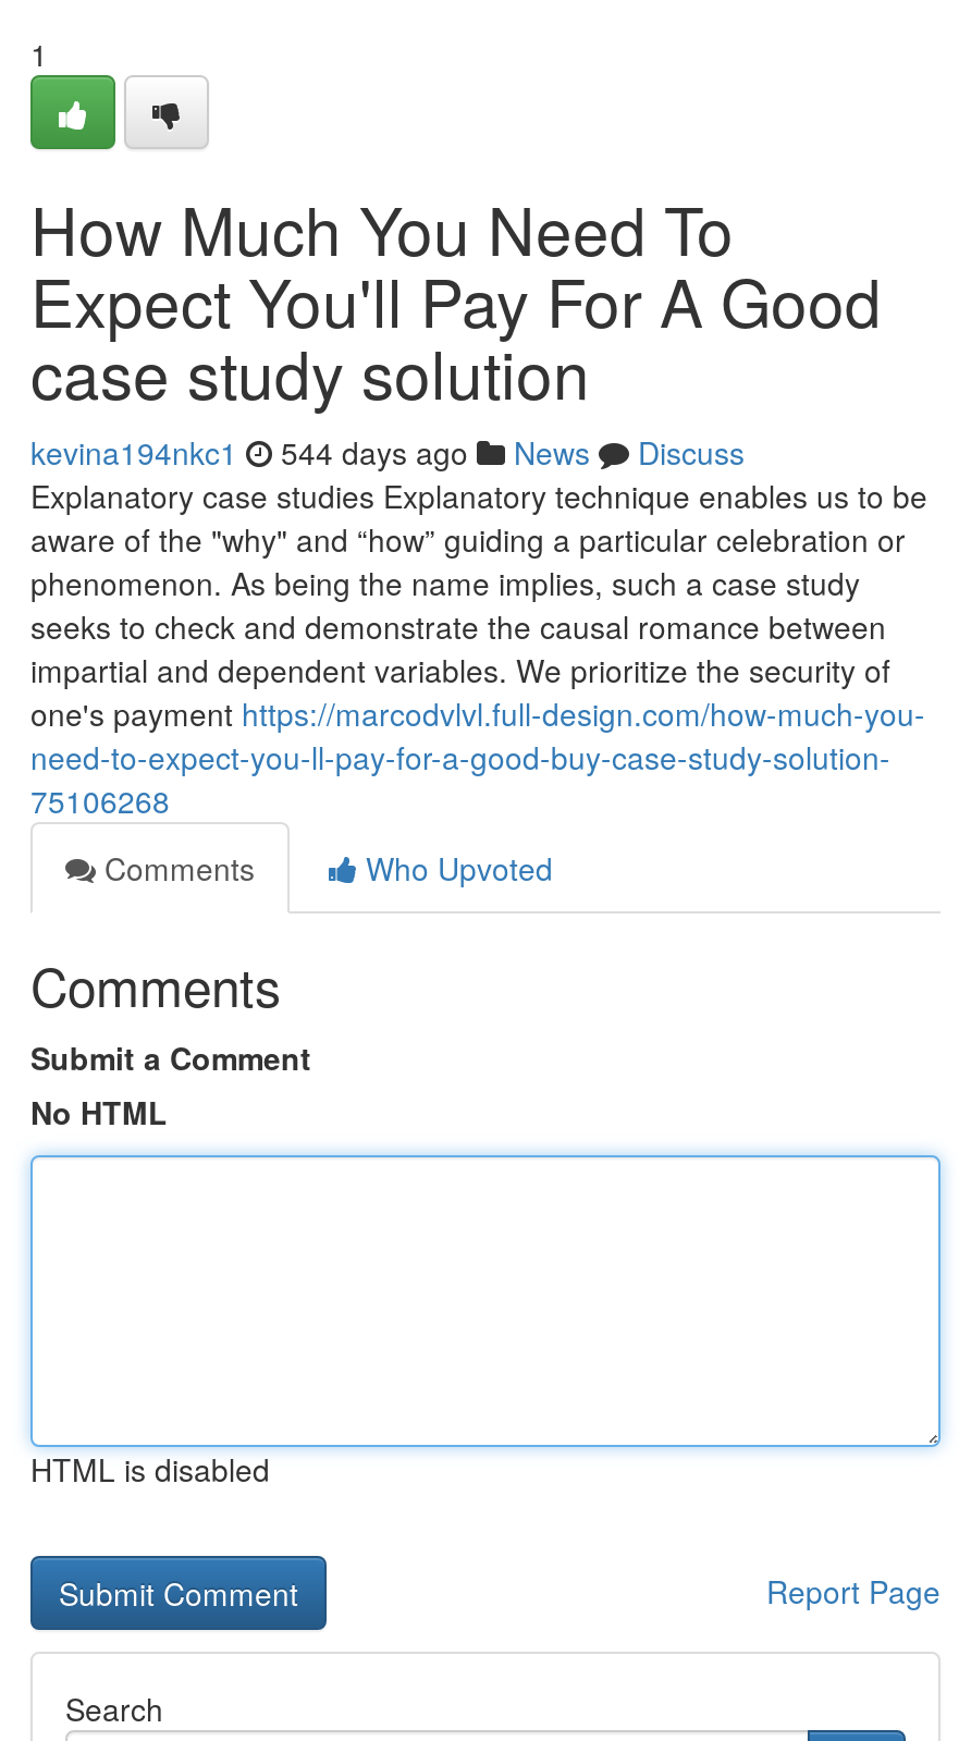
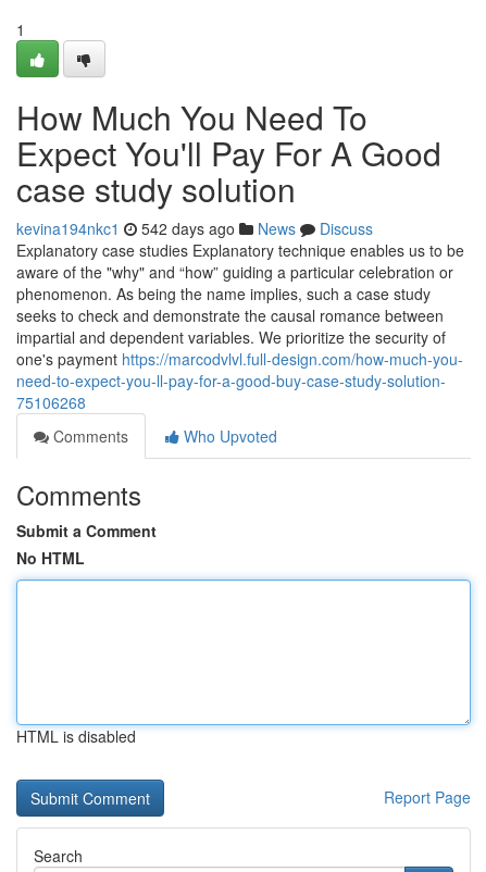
- kevina194nkc1 544 days ago News Discuss
+ kevina194nkc1 542 days ago News Discuss
